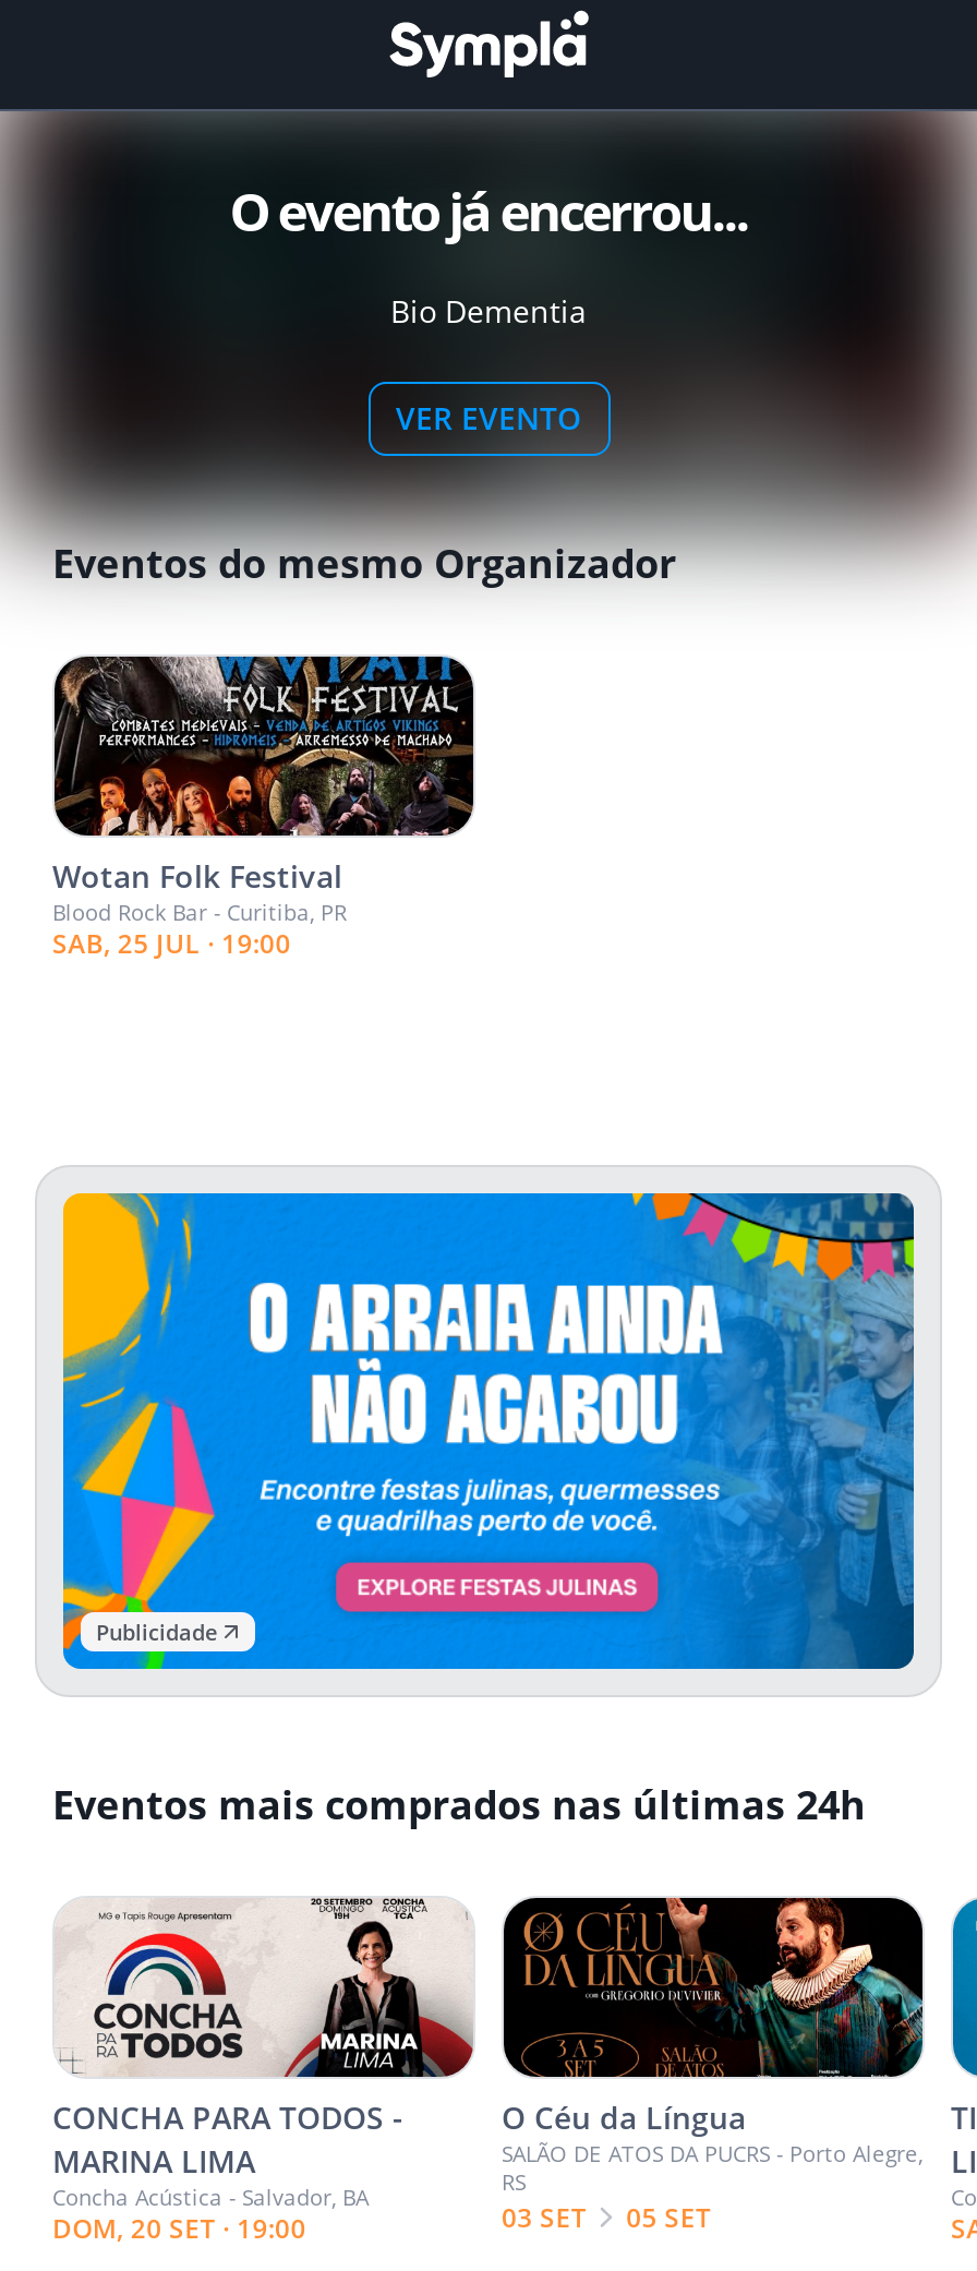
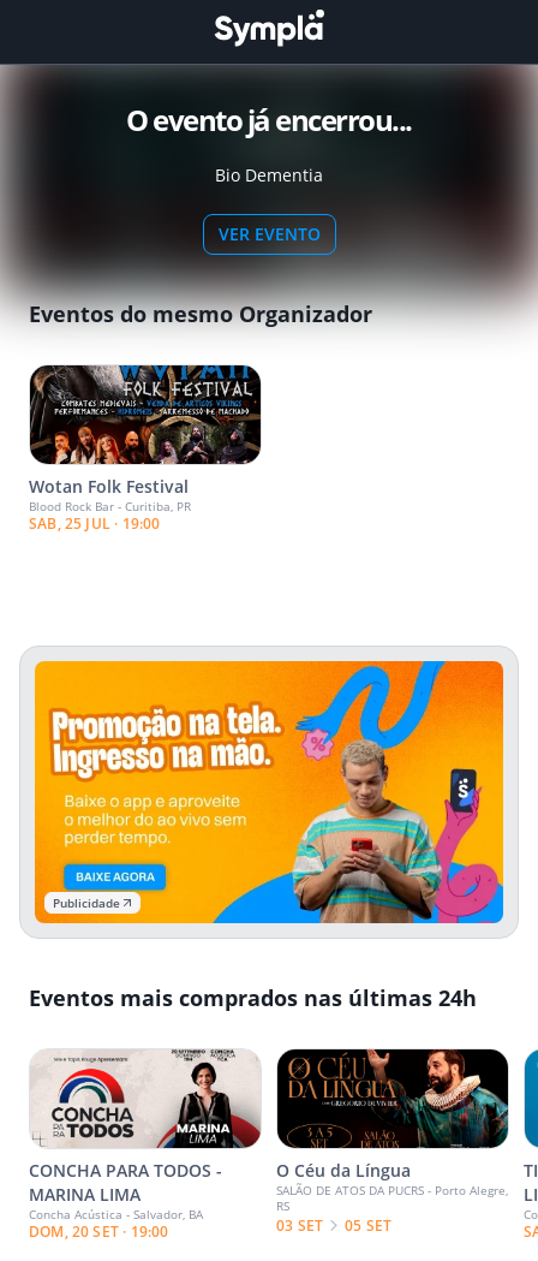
- [image]
+ [image]
